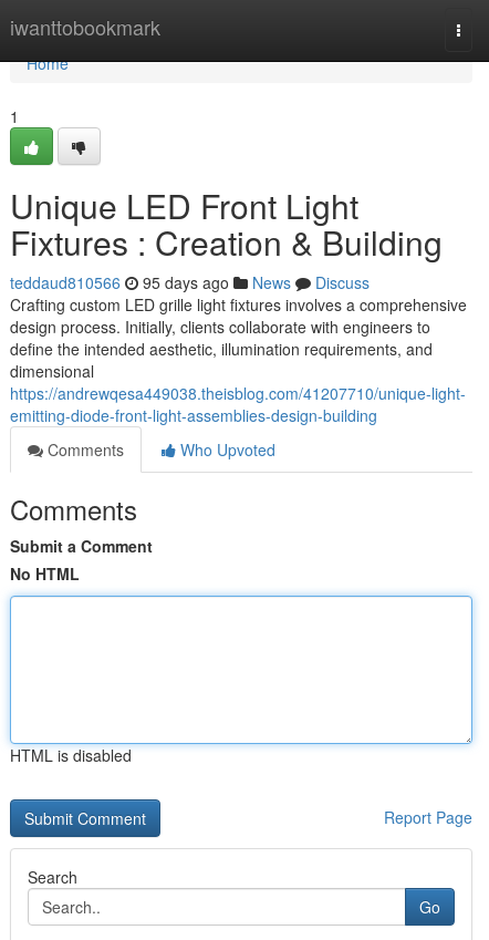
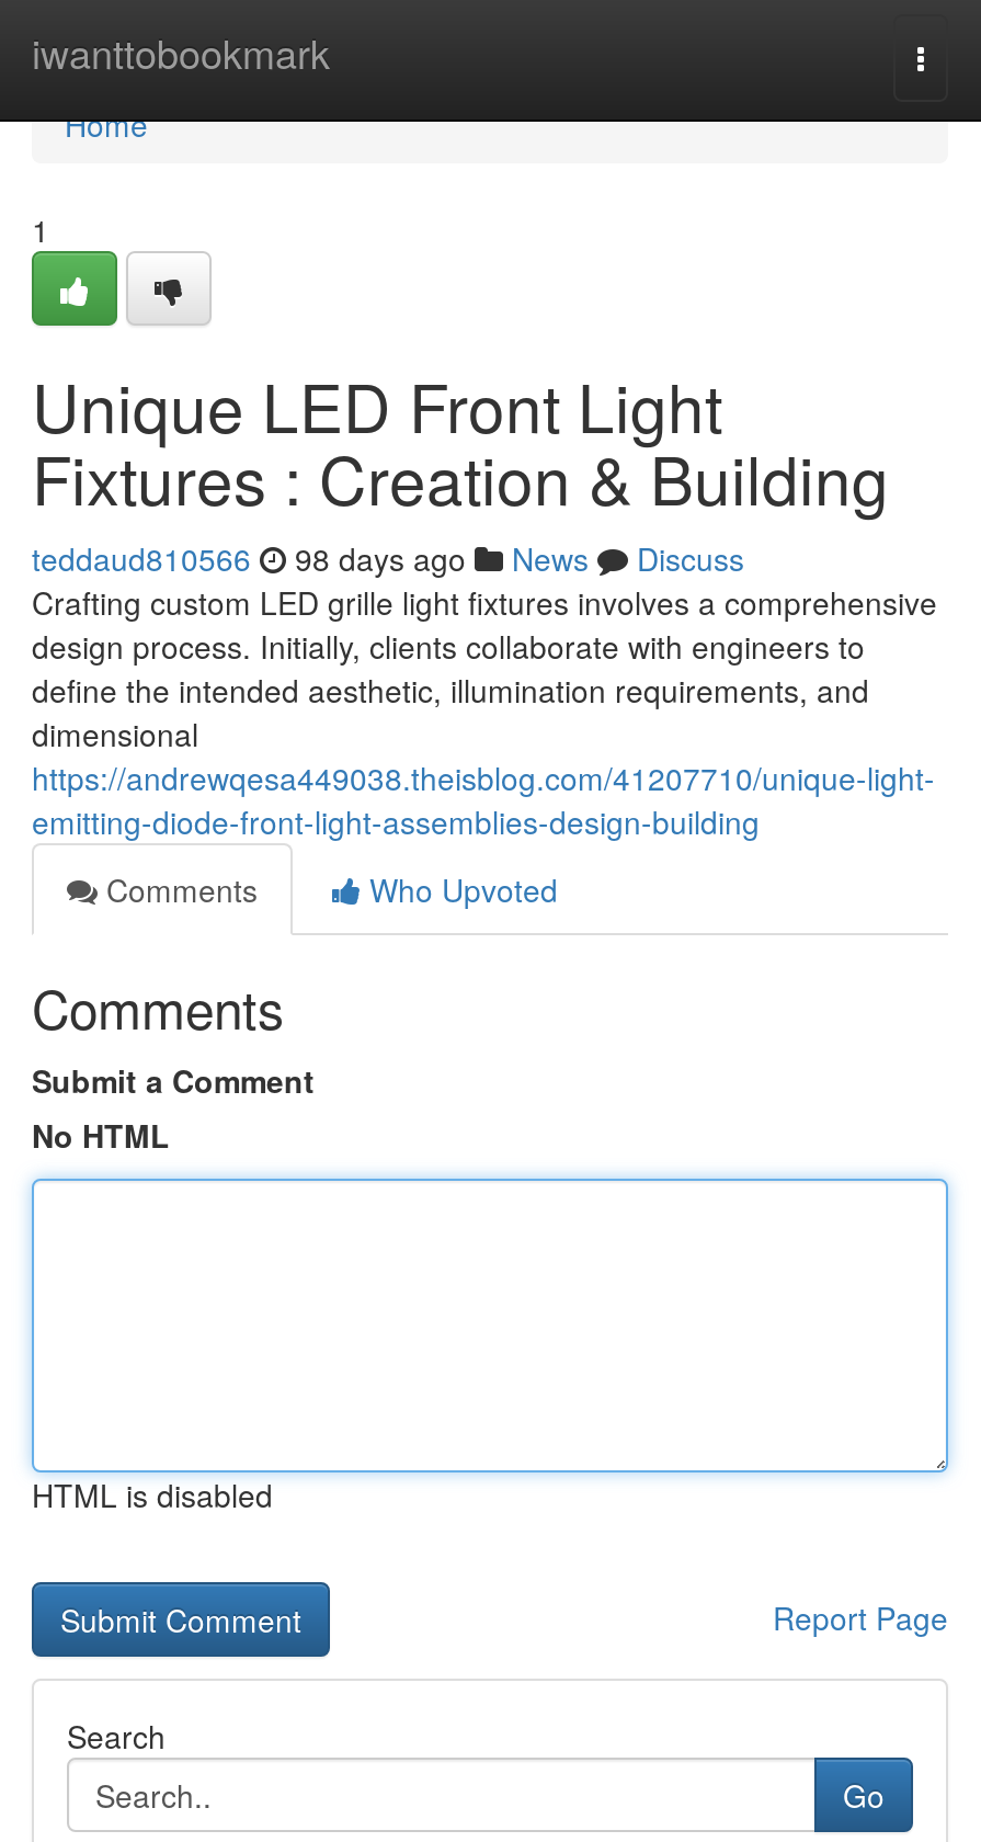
- teddaud810566 95 days ago News Discuss
+ teddaud810566 98 days ago News Discuss
